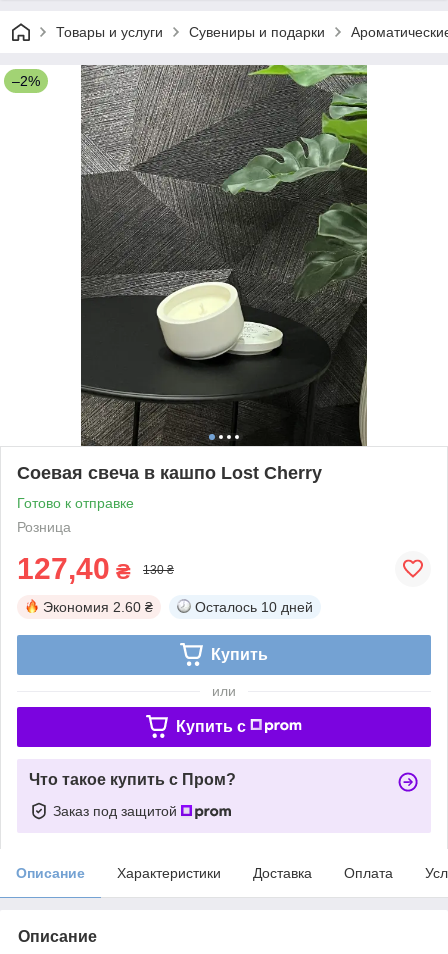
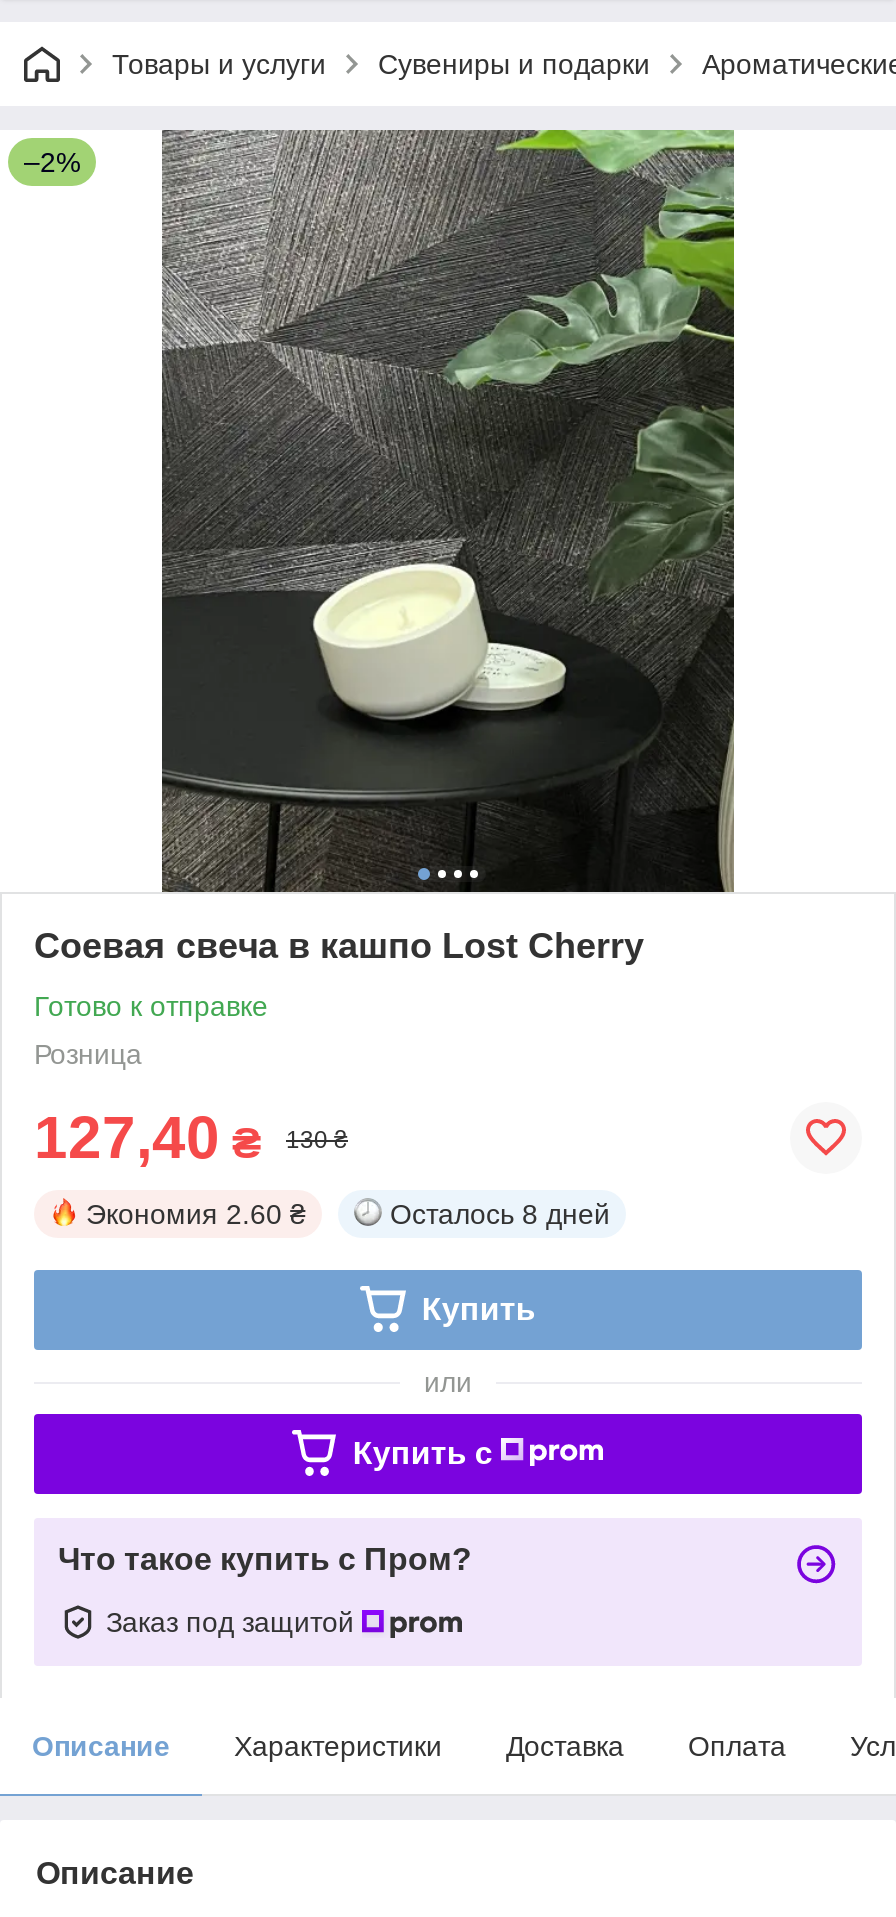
- Осталось 10 дней
+ Осталось 8 дней
